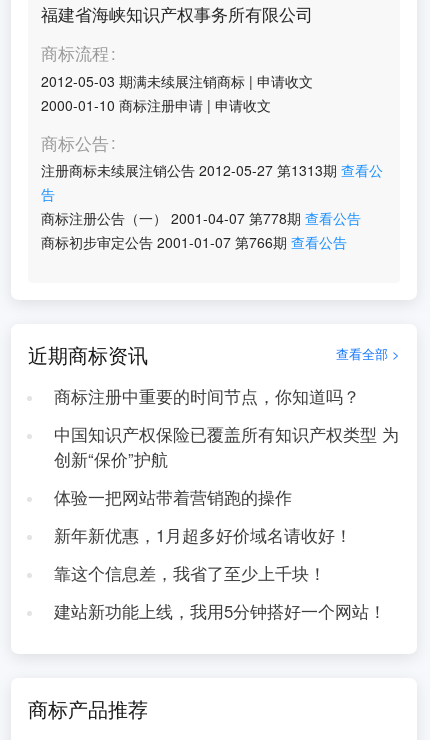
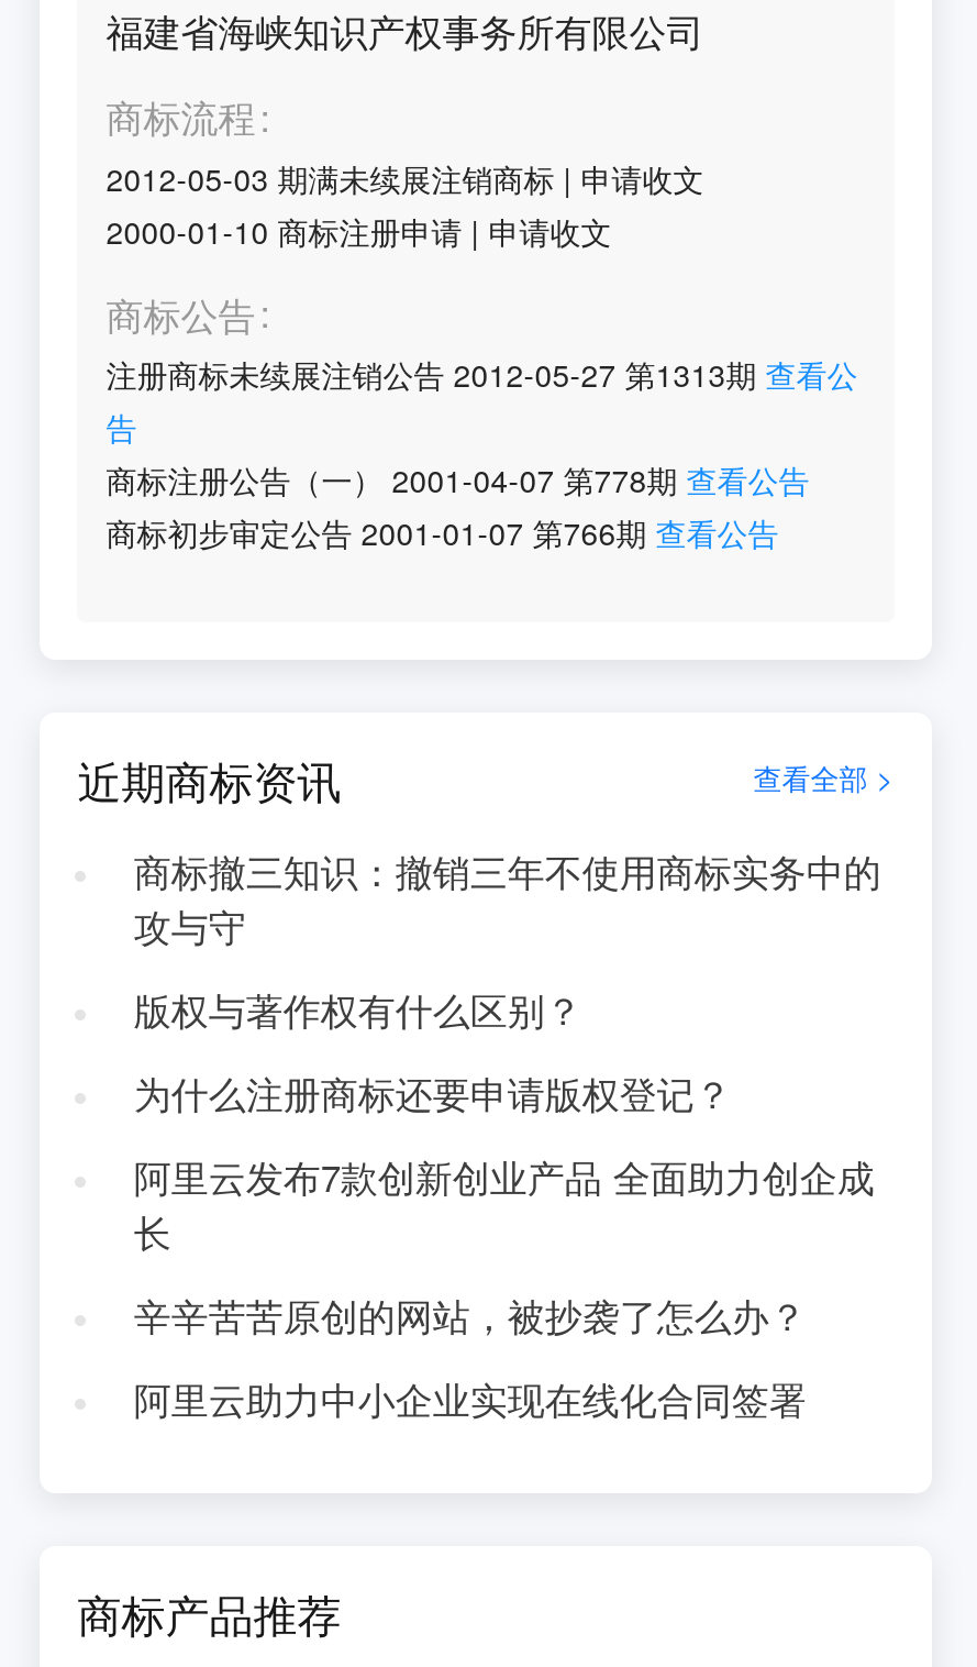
- 商标注册中重要的时间节点，你知道吗？
+ 商标撤三知识：撤销三年不使用商标实务中的
+ 攻与守

- 中国知识产权保险已覆盖所有知识产权类型 为
- 创新“保价”护航
+ 版权与著作权有什么区别？

- 体验一把网站带着营销跑的操作
+ 为什么注册商标还要申请版权登记？

- 新年新优惠，1月超多好价域名请收好！
+ 阿里云发布7款创新创业产品 全面助力创企成
+ 长

- 靠这个信息差，我省了至少上千块！
+ 辛辛苦苦原创的网站，被抄袭了怎么办？

- 建站新功能上线，我用5分钟搭好一个网站！
+ 阿里云助力中小企业实现在线化合同签署
